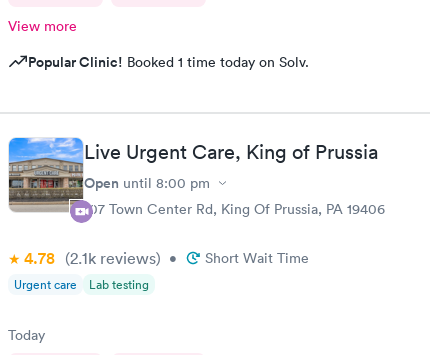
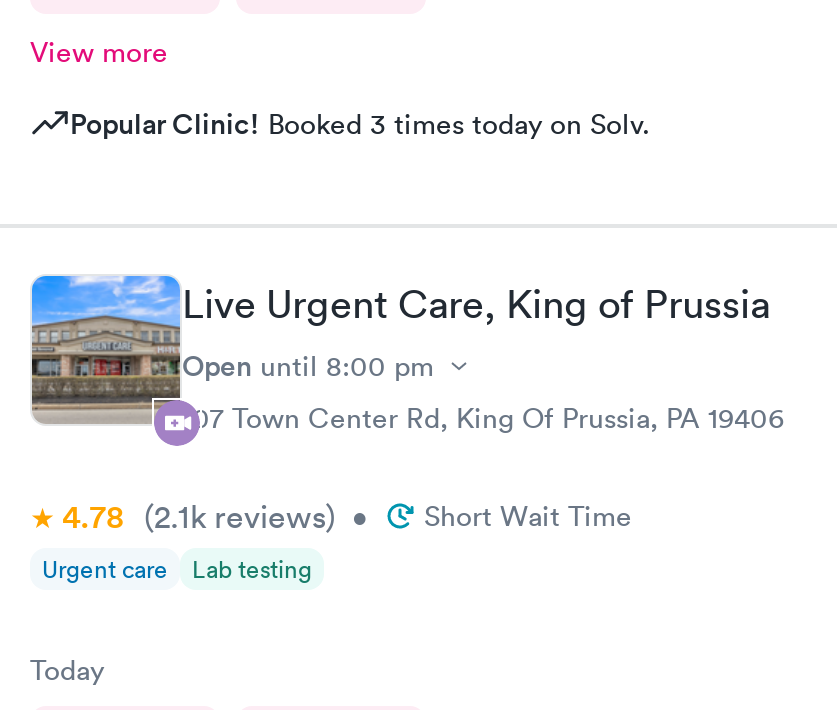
- Popular Clinic! Booked 1 time today on Solv.
+ Popular Clinic! Booked 3 times today on Solv.
